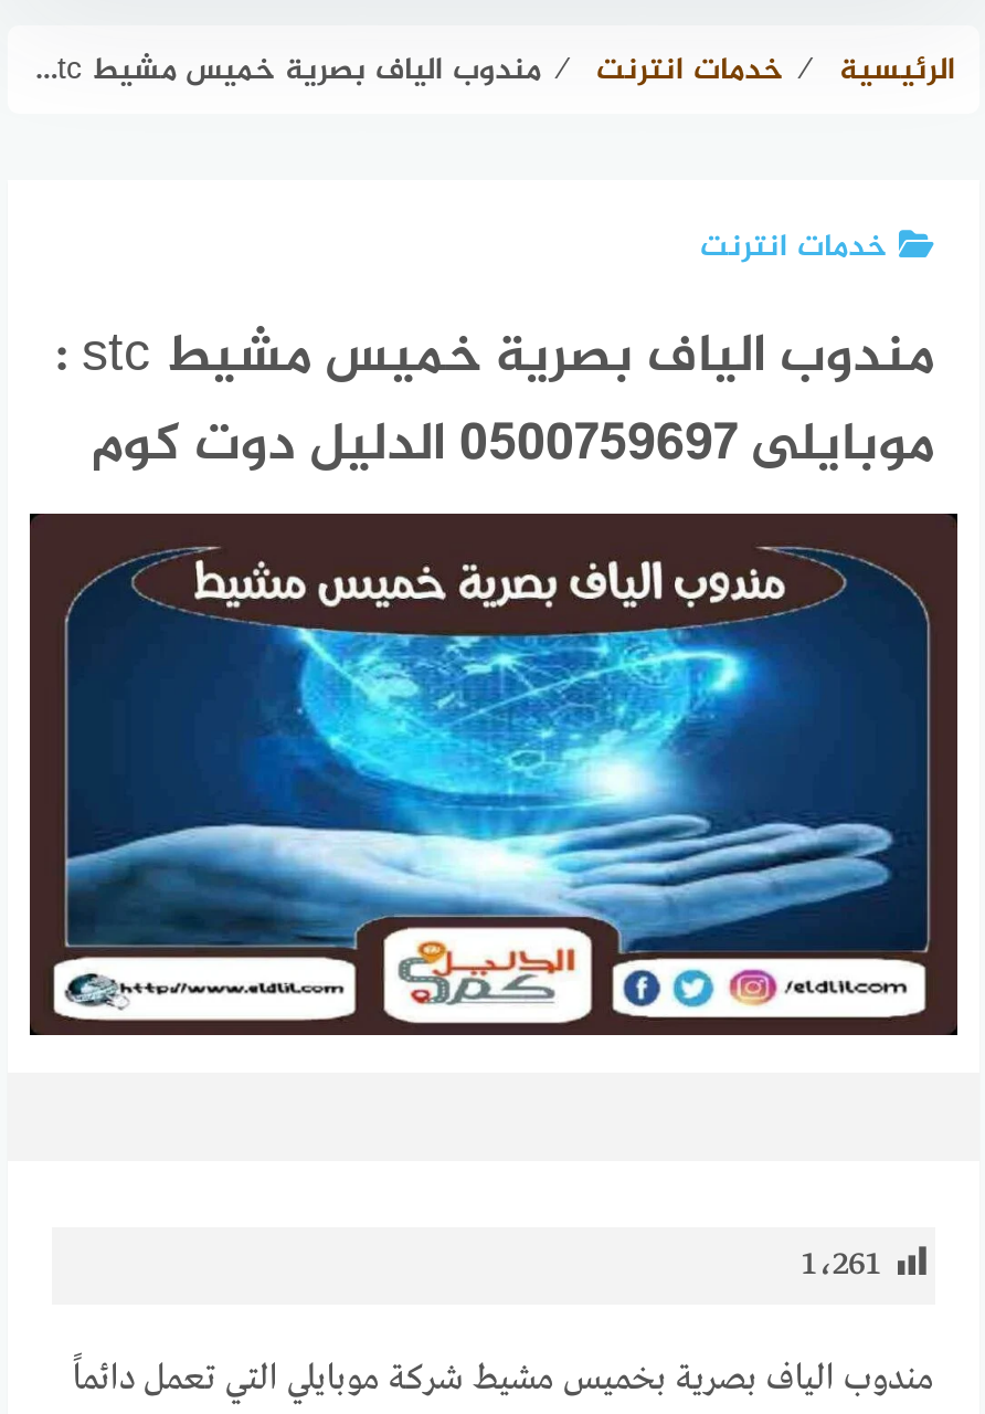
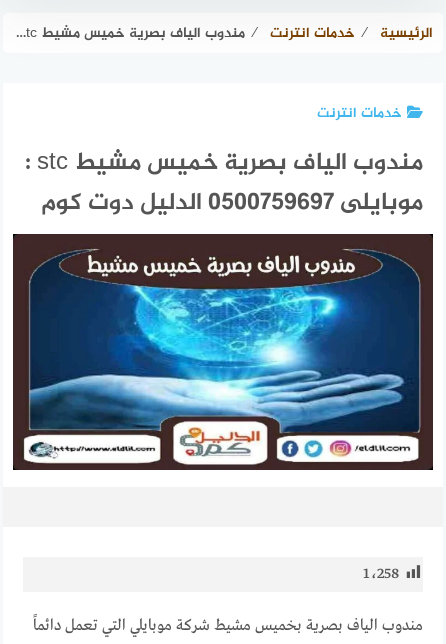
- 1٬261
+ 1٬258
